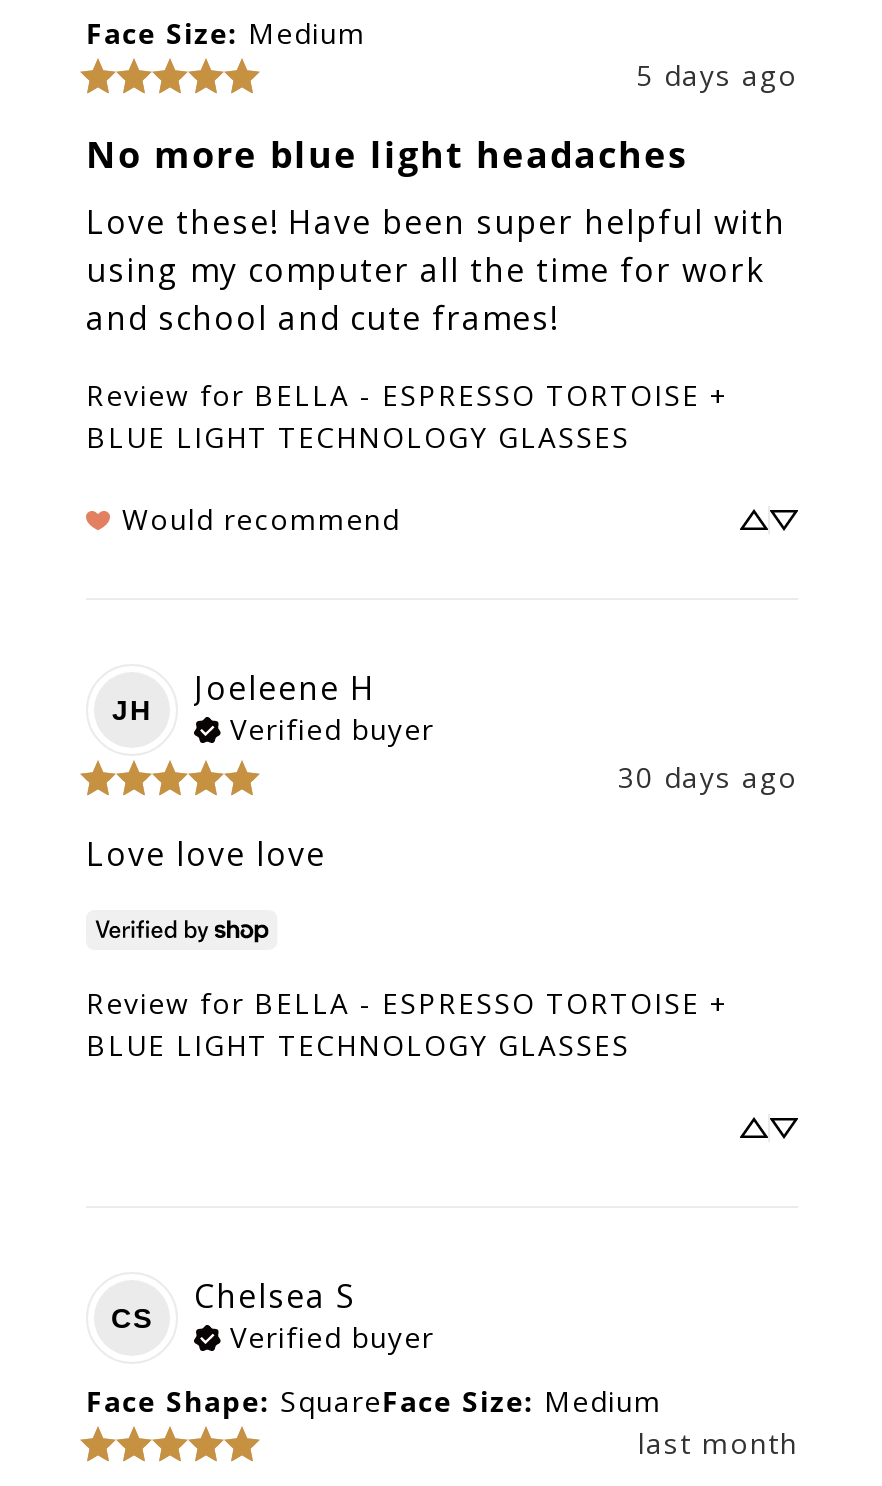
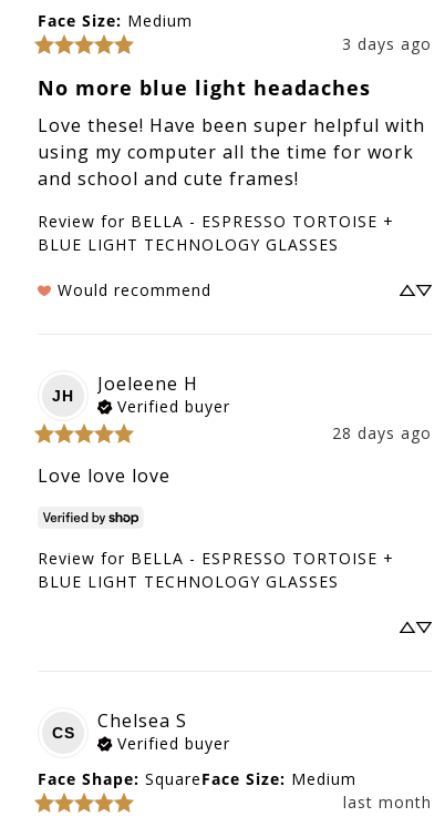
- 5 days ago
+ 3 days ago

- 30 days ago
+ 28 days ago
